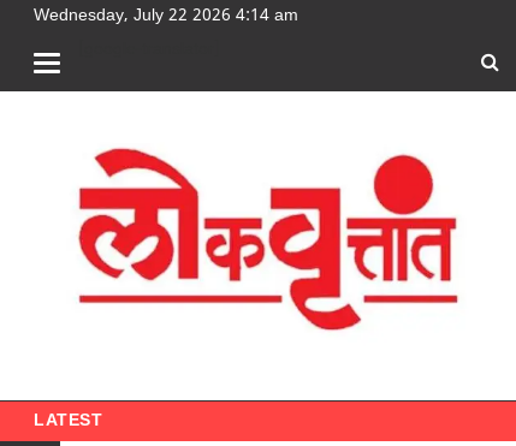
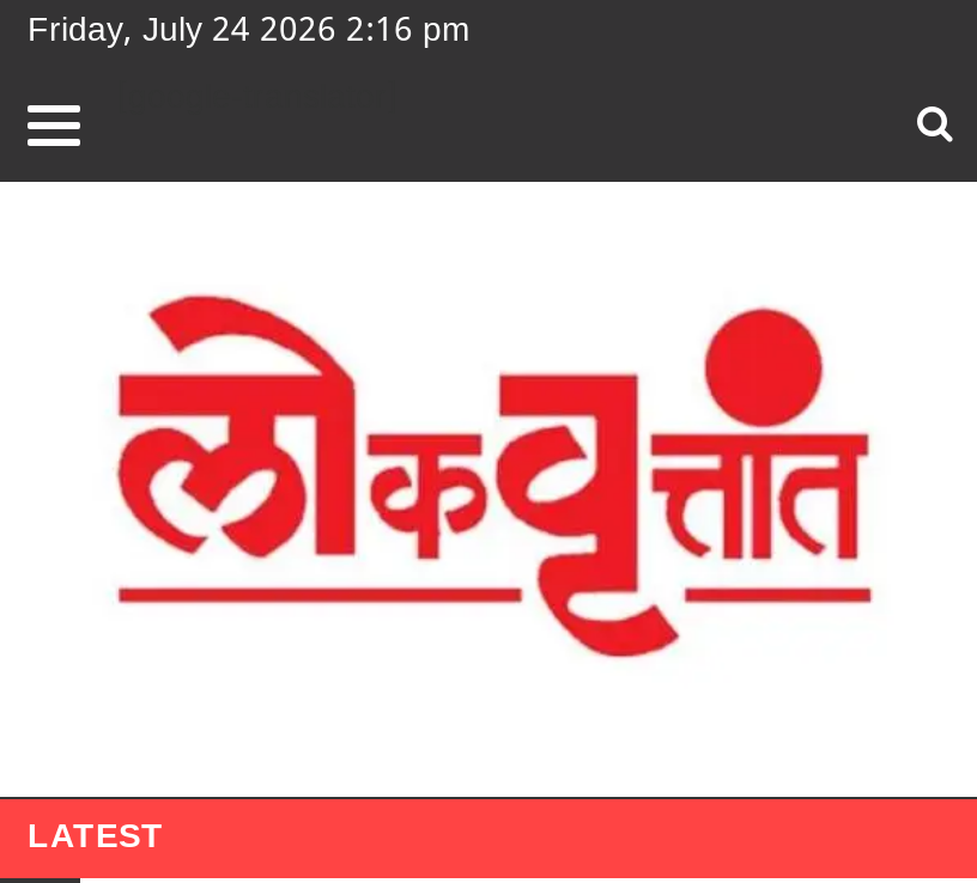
- Wednesday, July 22 2026 4:14 am
+ Friday, July 24 2026 2:16 pm
